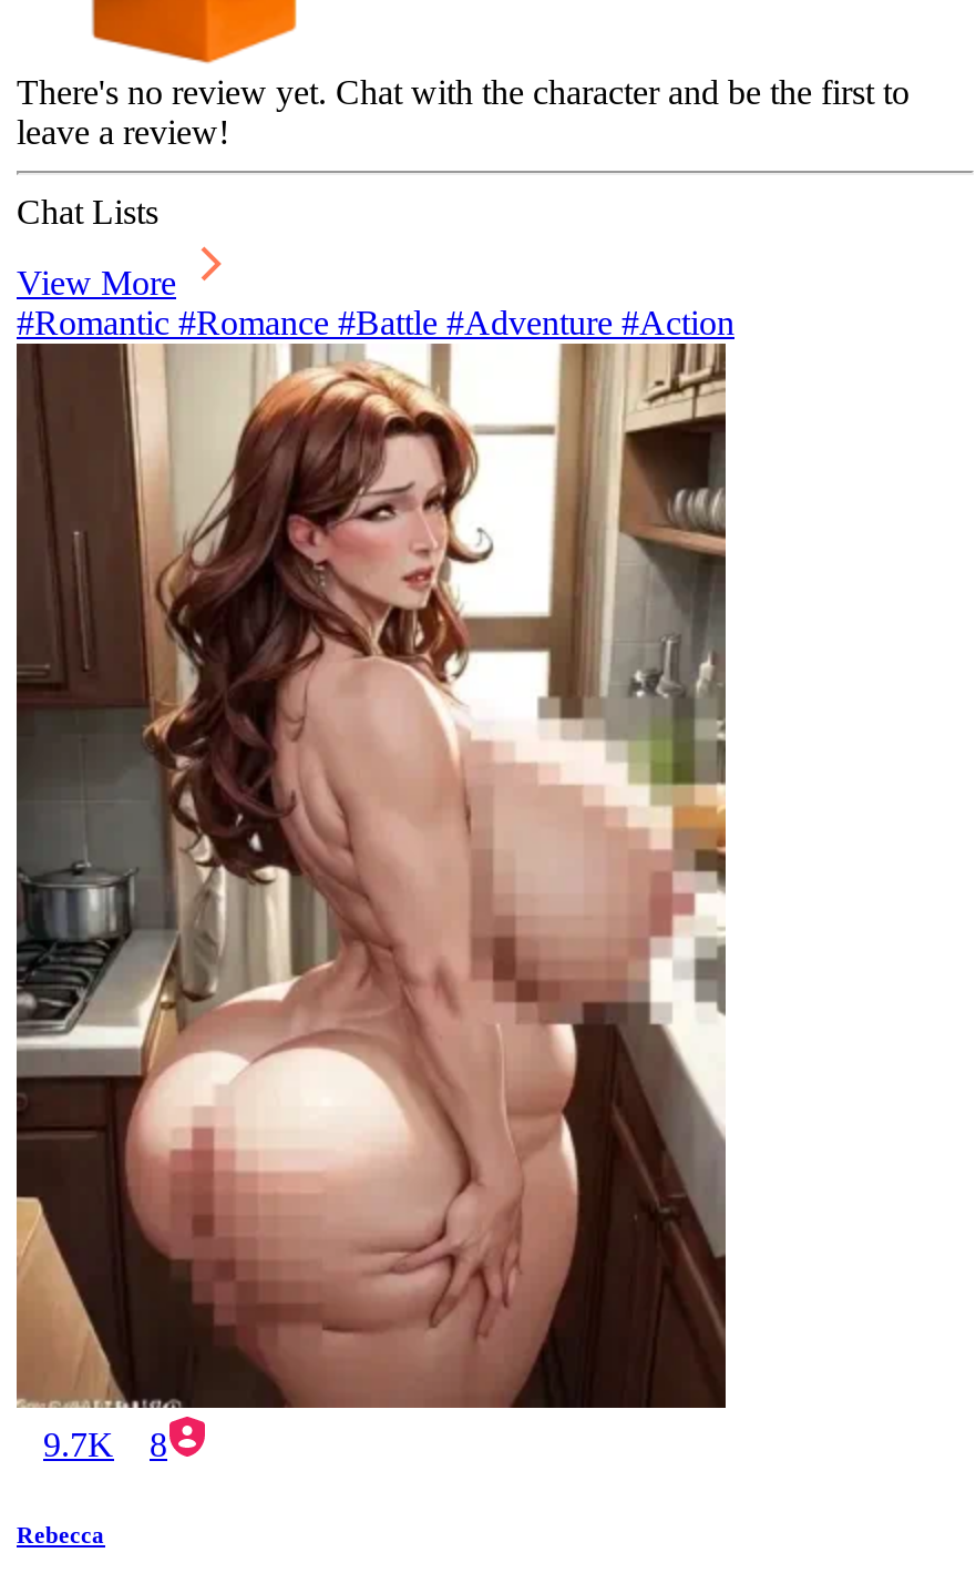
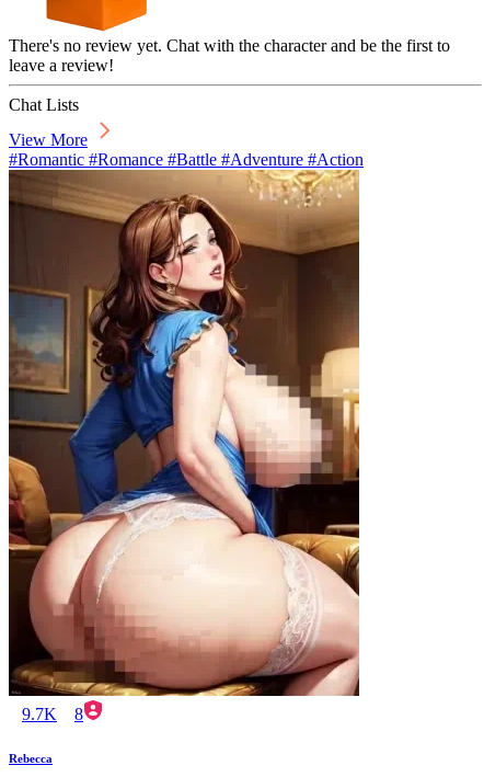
- [image]
+ [image]
